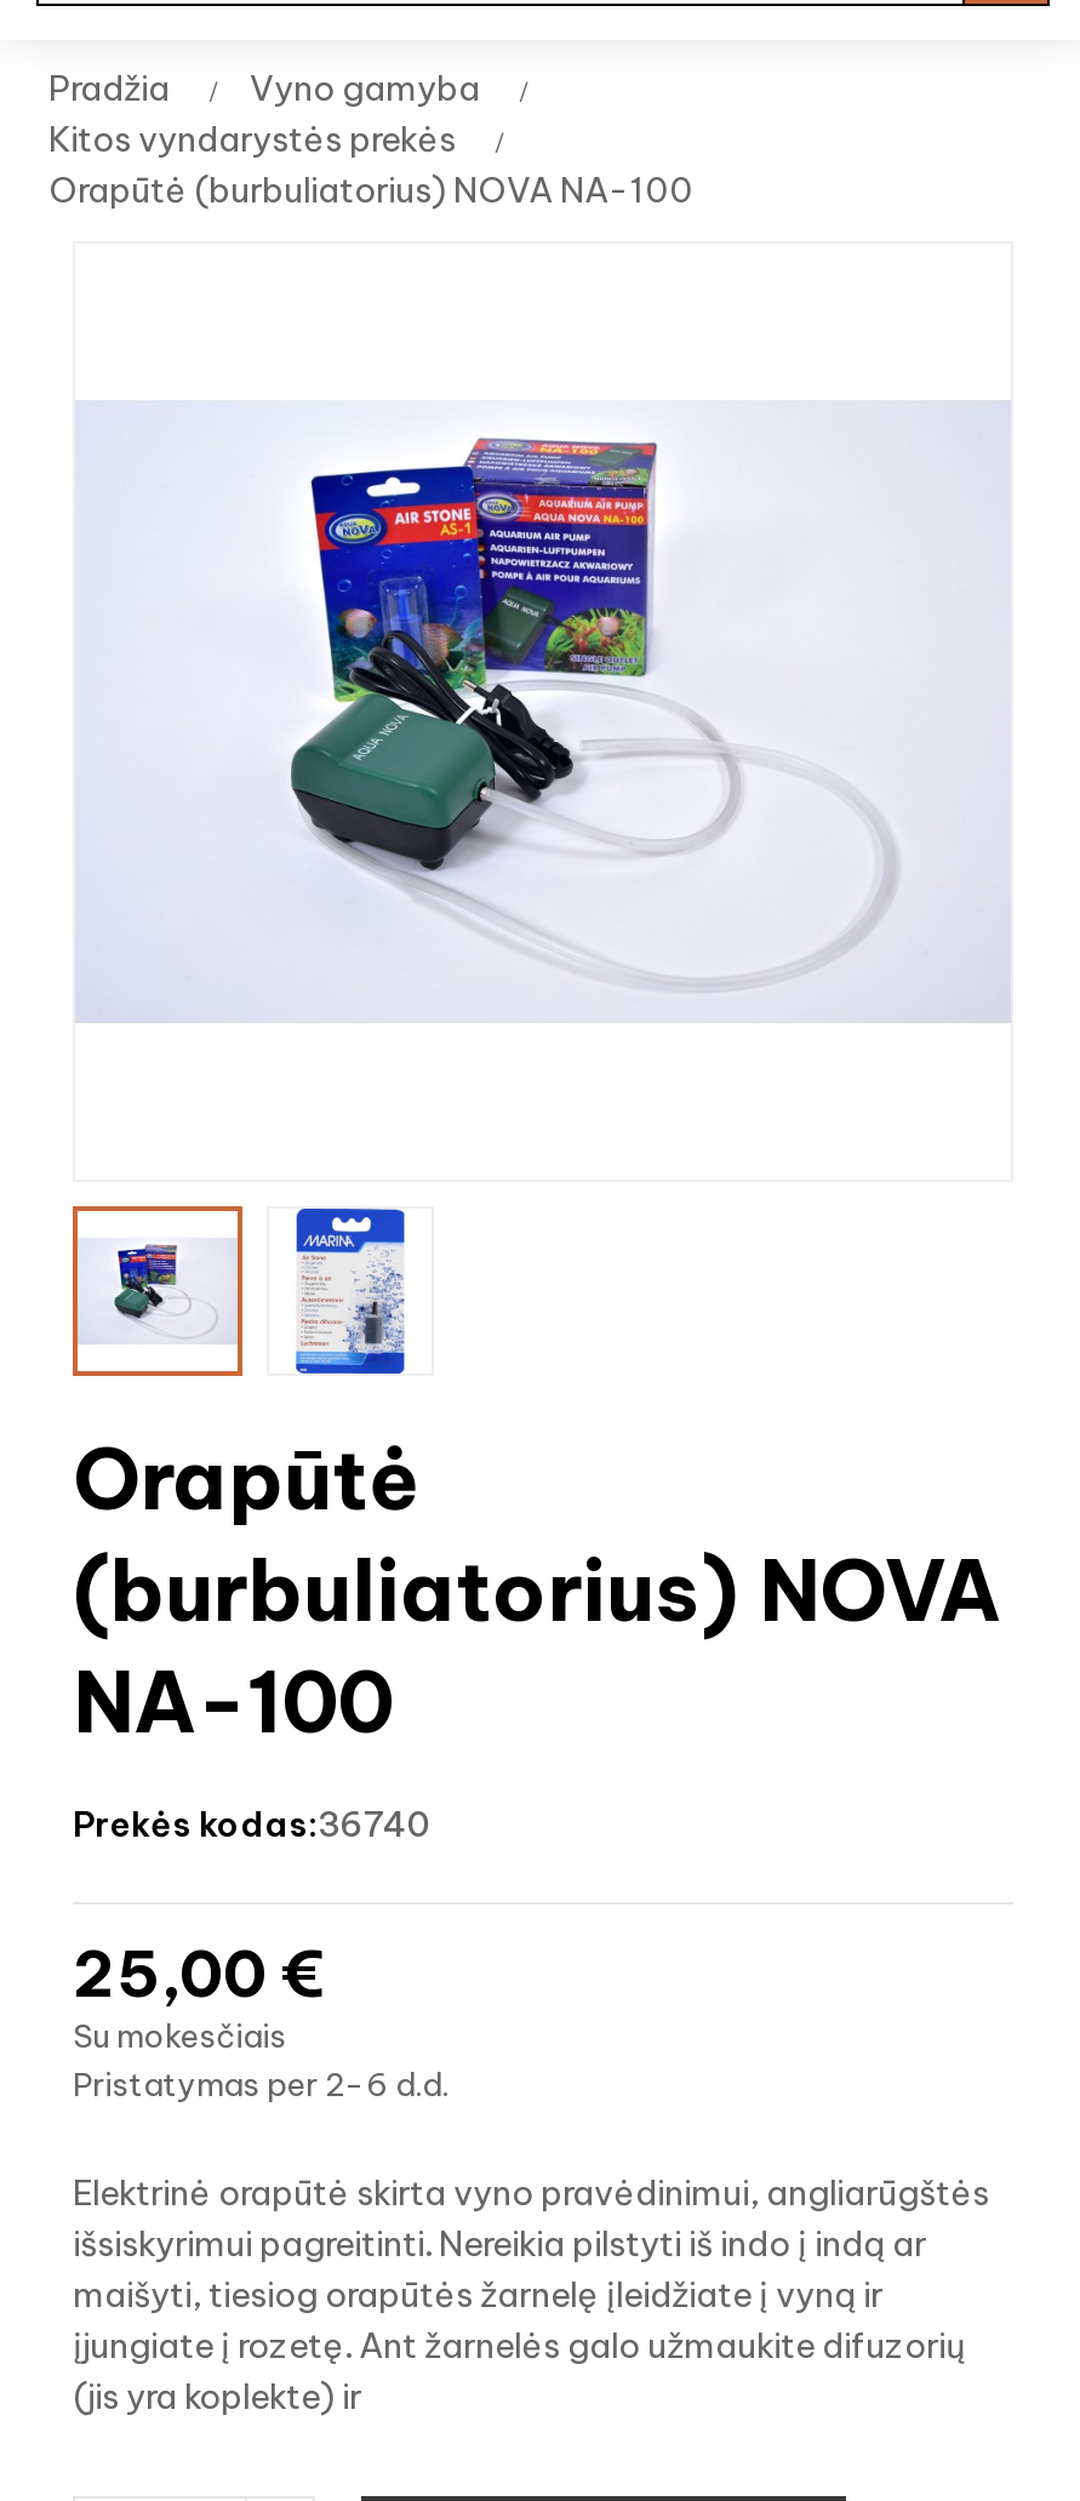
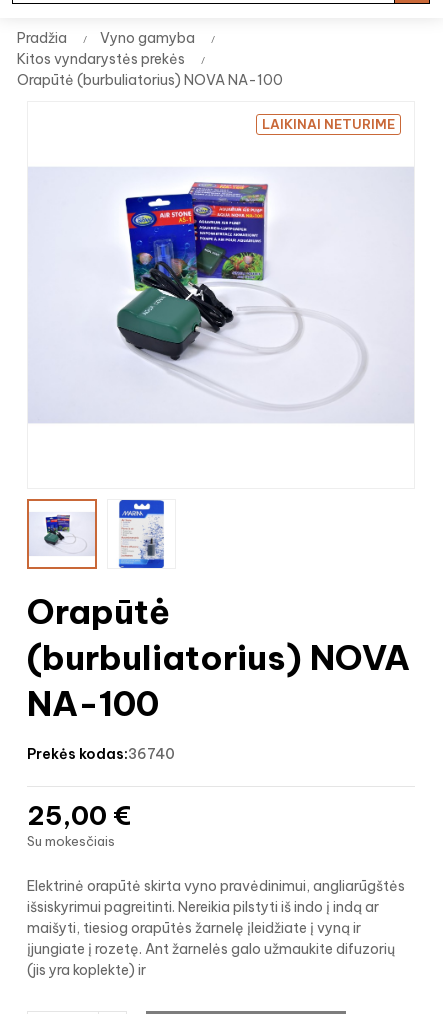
+ LAIKINAI NETURIME

- Pristatymas per 2-6 d.d.
